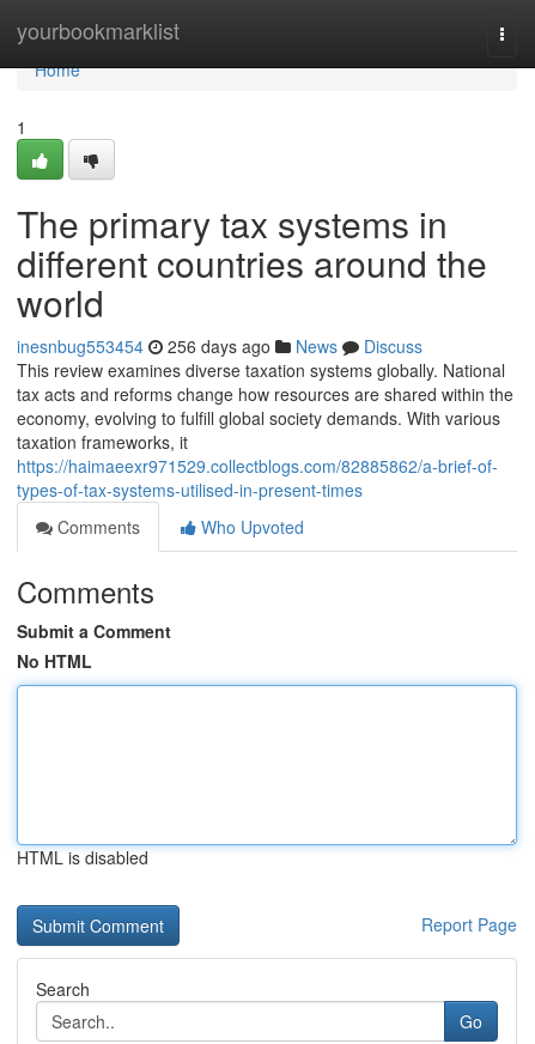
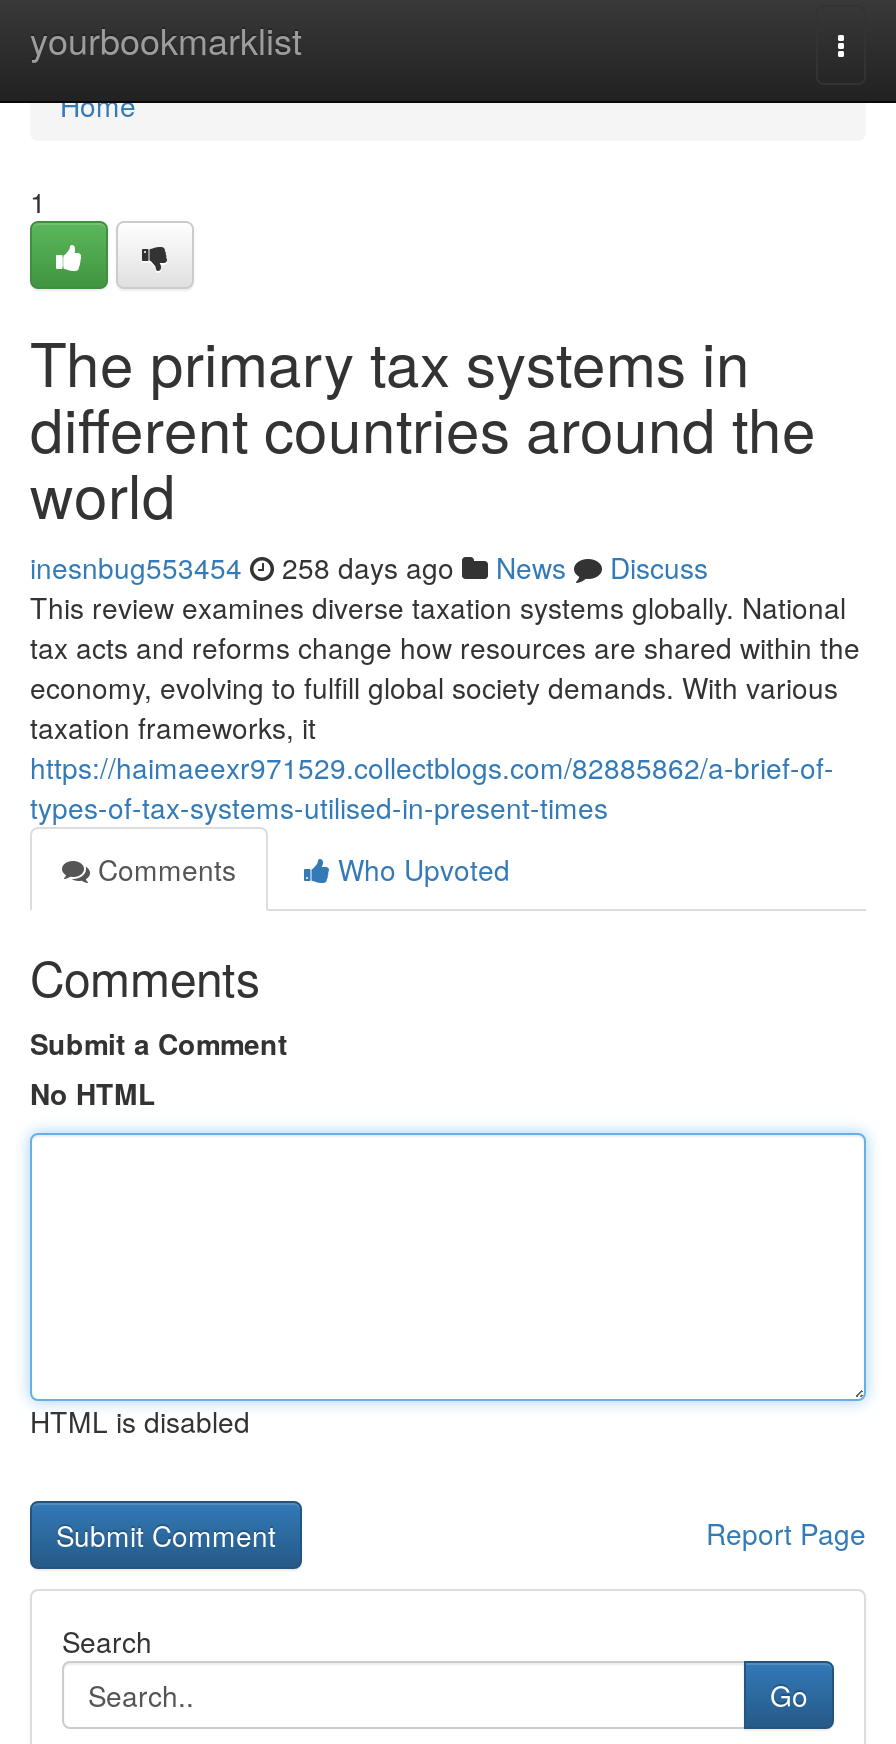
- inesnbug553454 256 days ago News Discuss
+ inesnbug553454 258 days ago News Discuss
